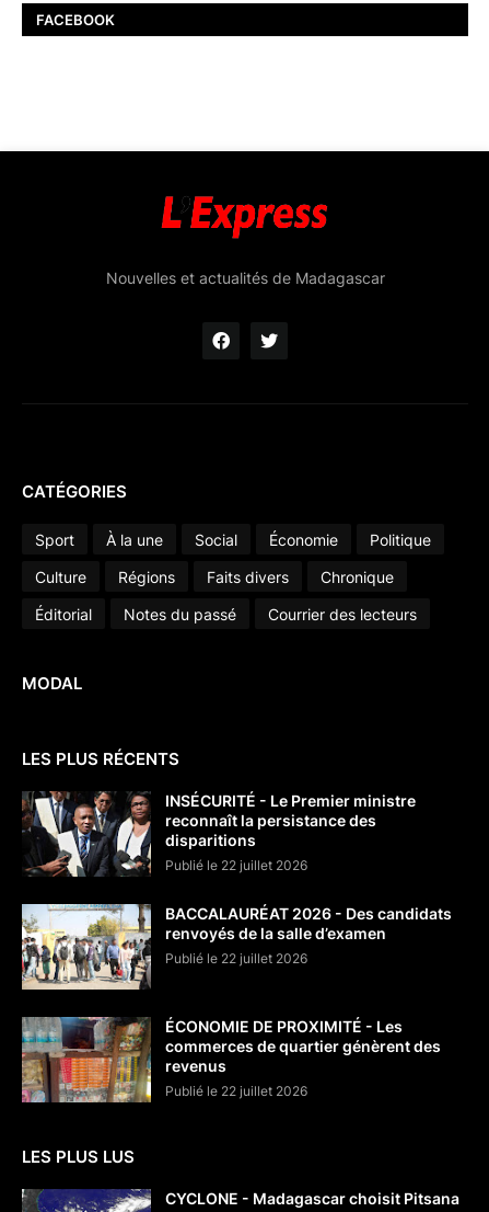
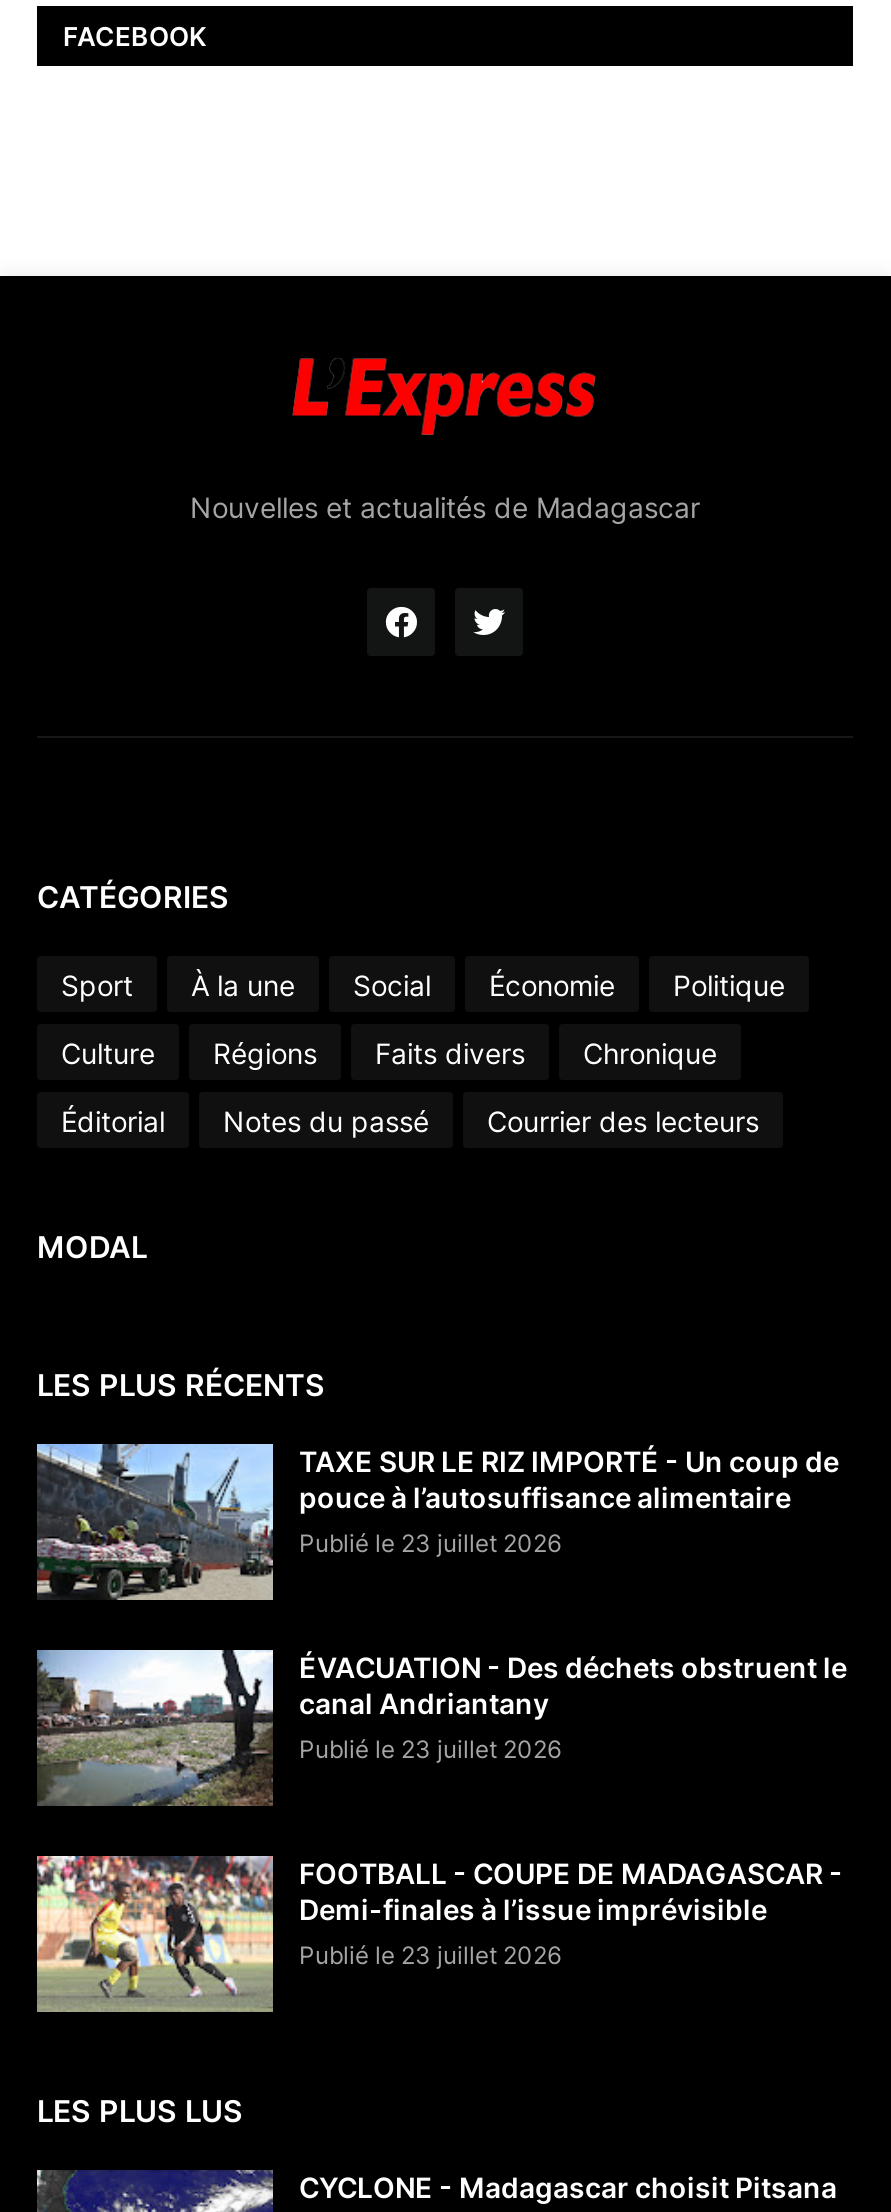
- [image]
- INSÉCURITÉ - Le Premier ministre
- reconnaît la persistance des
- disparitions
- Publié le 22 juillet 2026
+ [image]
+ TAXE SUR LE RIZ IMPORTÉ - Un coup de
+ pouce à l’autosuffisance alimentaire
+ Publié le 23 juillet 2026

- [image]
- BACCALAURÉAT 2026 - Des candidats
- renvoyés de la salle d’examen
- Publié le 22 juillet 2026
+ [image]
+ ÉVACUATION - Des déchets obstruent le
+ canal Andriantany
+ Publié le 23 juillet 2026

- [image]
- ÉCONOMIE DE PROXIMITÉ - Les
- commerces de quartier génèrent des
- revenus
- Publié le 22 juillet 2026
+ [image]
+ FOOTBALL - COUPE DE MADAGASCAR -
+ Demi-finales à l’issue imprévisible
+ Publié le 23 juillet 2026
